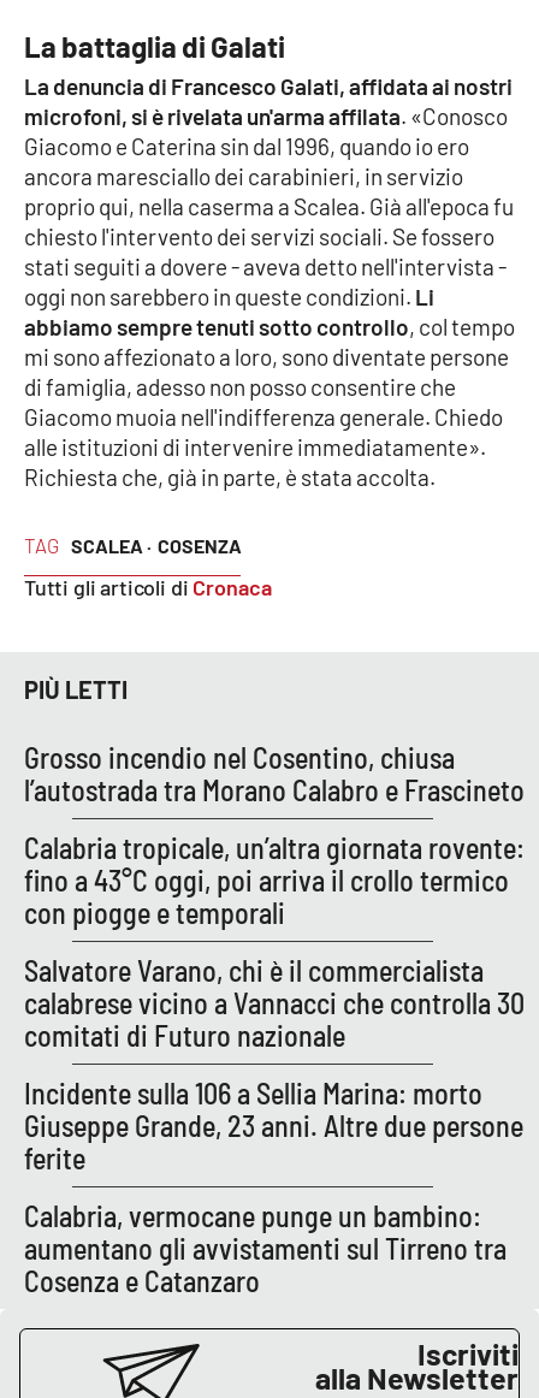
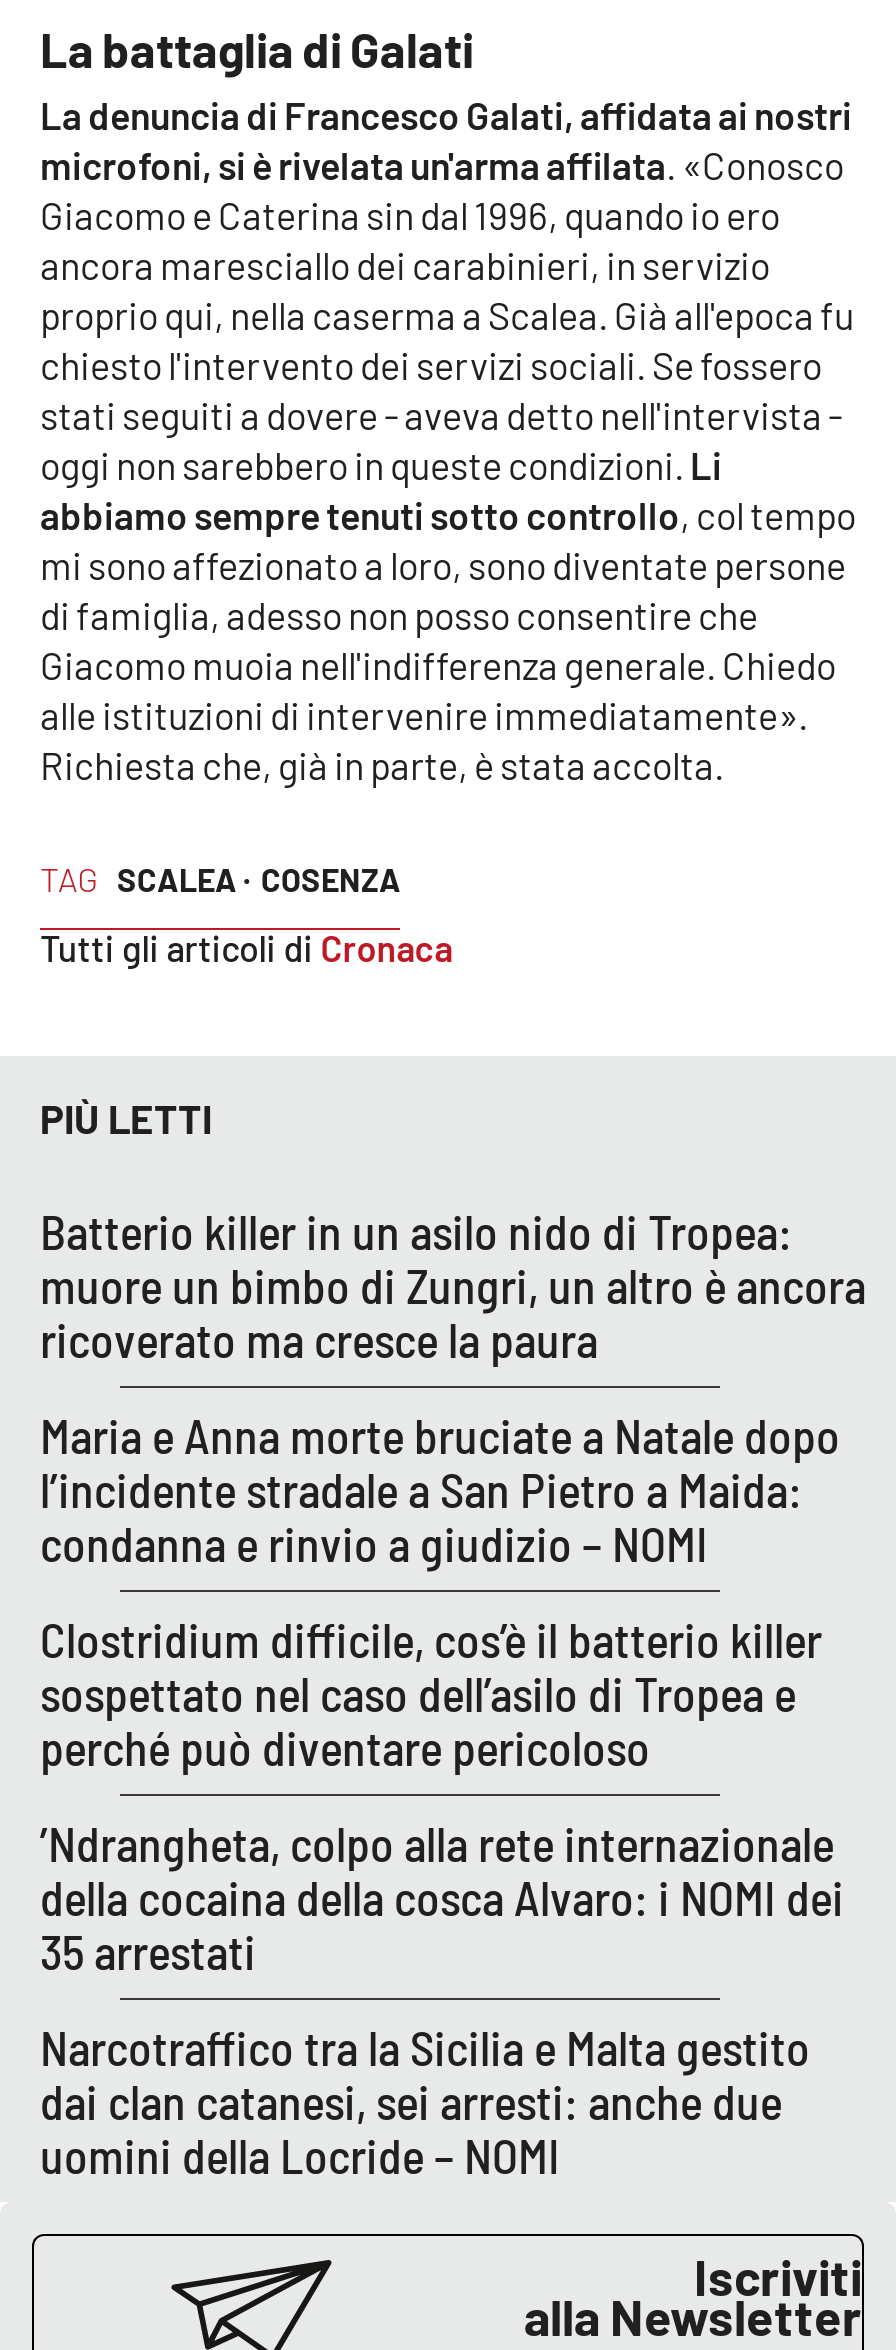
- Grosso incendio nel Cosentino, chiusa
- l’autostrada tra Morano Calabro e Frascineto
+ Batterio killer in un asilo nido di Tropea:
+ muore un bimbo di Zungri, un altro è ancora
+ ricoverato ma cresce la paura

- Calabria tropicale, un’altra giornata rovente:
- fino a 43°C oggi, poi arriva il crollo termico
- con piogge e temporali
+ Maria e Anna morte bruciate a Natale dopo
+ l’incidente stradale a San Pietro a Maida:
+ condanna e rinvio a giudizio – NOMI

- Salvatore Varano, chi è il commercialista
- calabrese vicino a Vannacci che controlla 30
- comitati di Futuro nazionale
+ Clostridium difficile, cos’è il batterio killer
+ sospettato nel caso dell’asilo di Tropea e
+ perché può diventare pericoloso

- Incidente sulla 106 a Sellia Marina: morto
- Giuseppe Grande, 23 anni. Altre due persone
- ferite
+ ’Ndrangheta, colpo alla rete internazionale
+ della cocaina della cosca Alvaro: i NOMI dei
+ 35 arrestati

- Calabria, vermocane punge un bambino:
- aumentano gli avvistamenti sul Tirreno tra
- Cosenza e Catanzaro
+ Narcotraffico tra la Sicilia e Malta gestito
+ dai clan catanesi, sei arresti: anche due
+ uomini della Locride – NOMI
